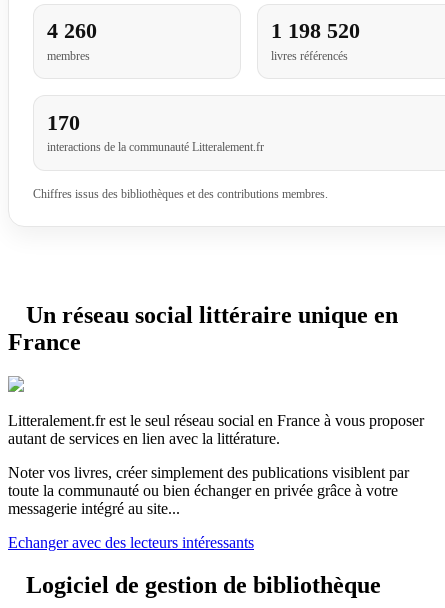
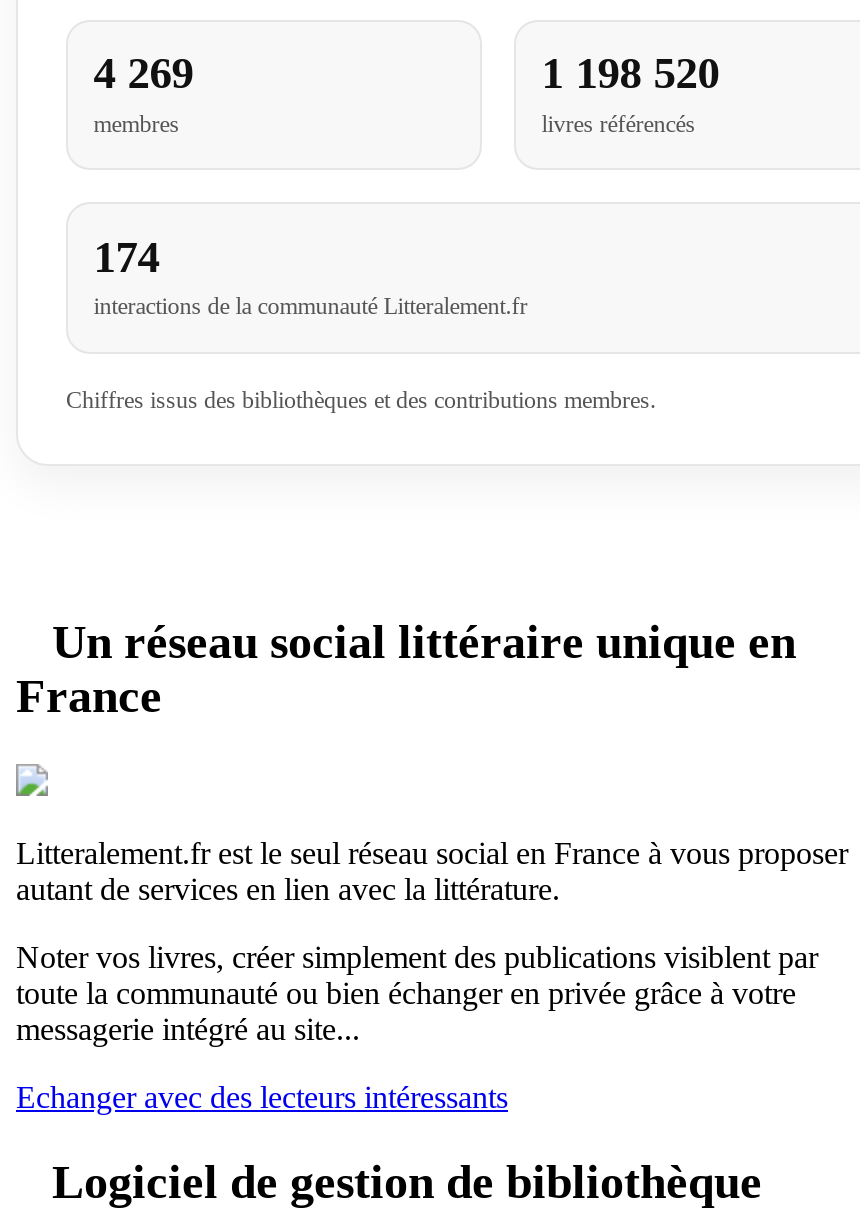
- 4 260
+ 4 269

- 170
+ 174
